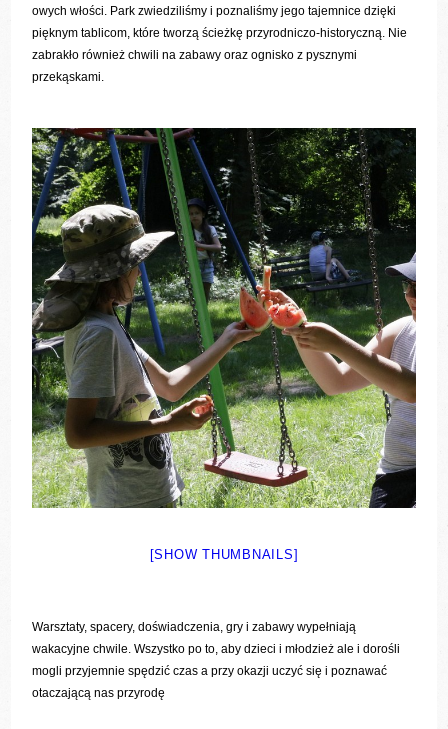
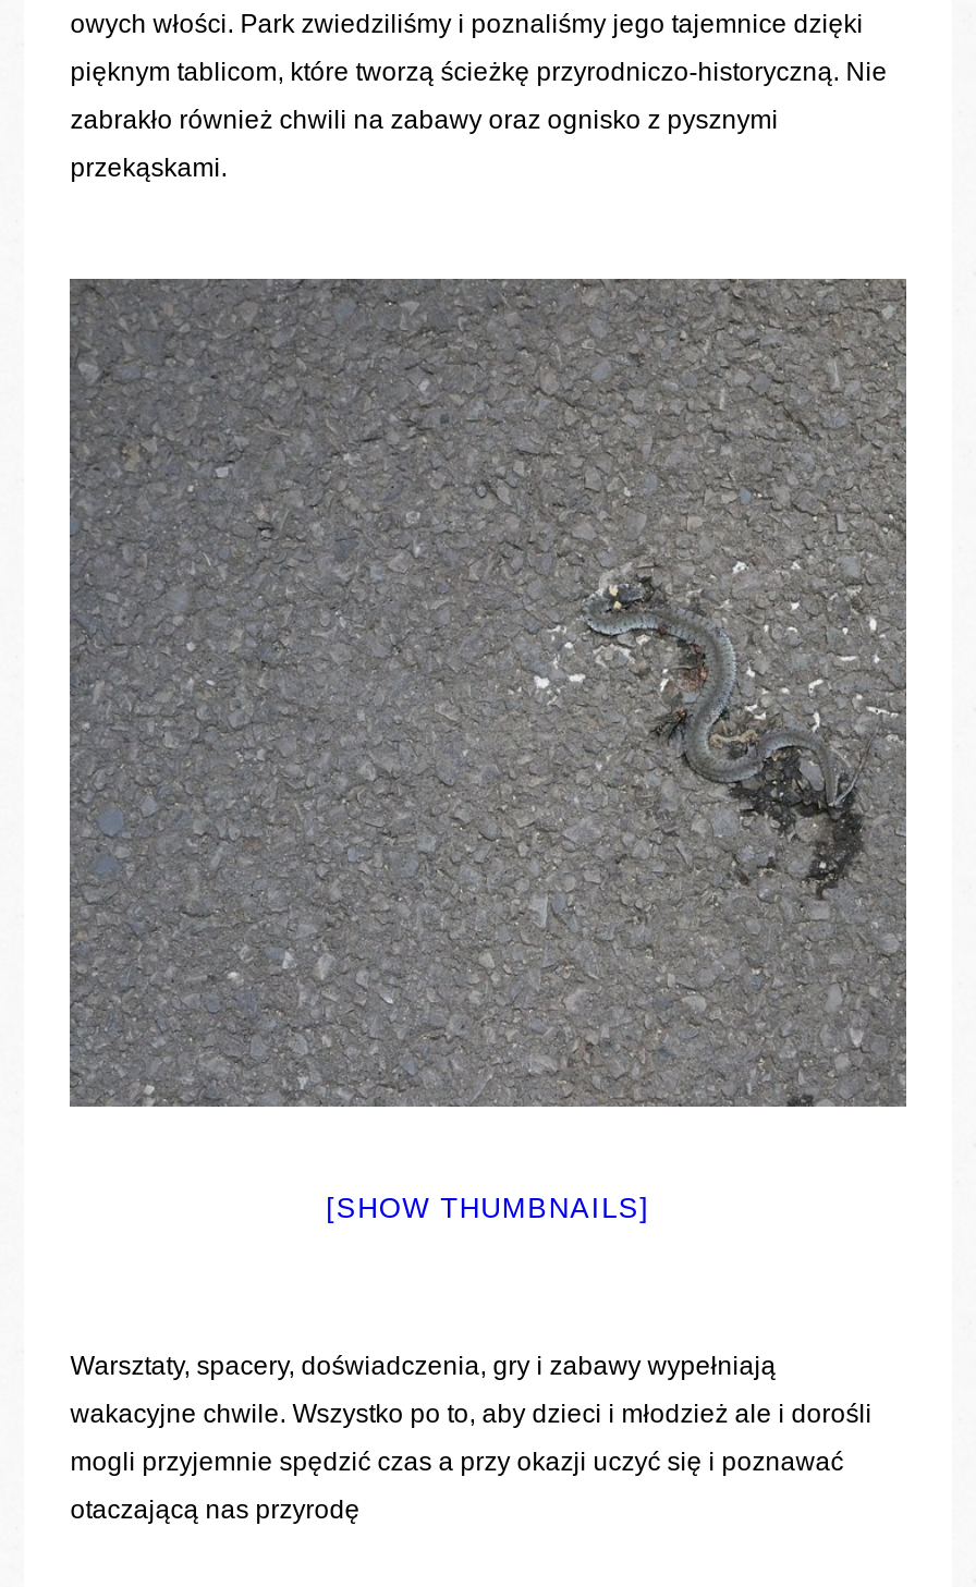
- [image]
+ [image]
